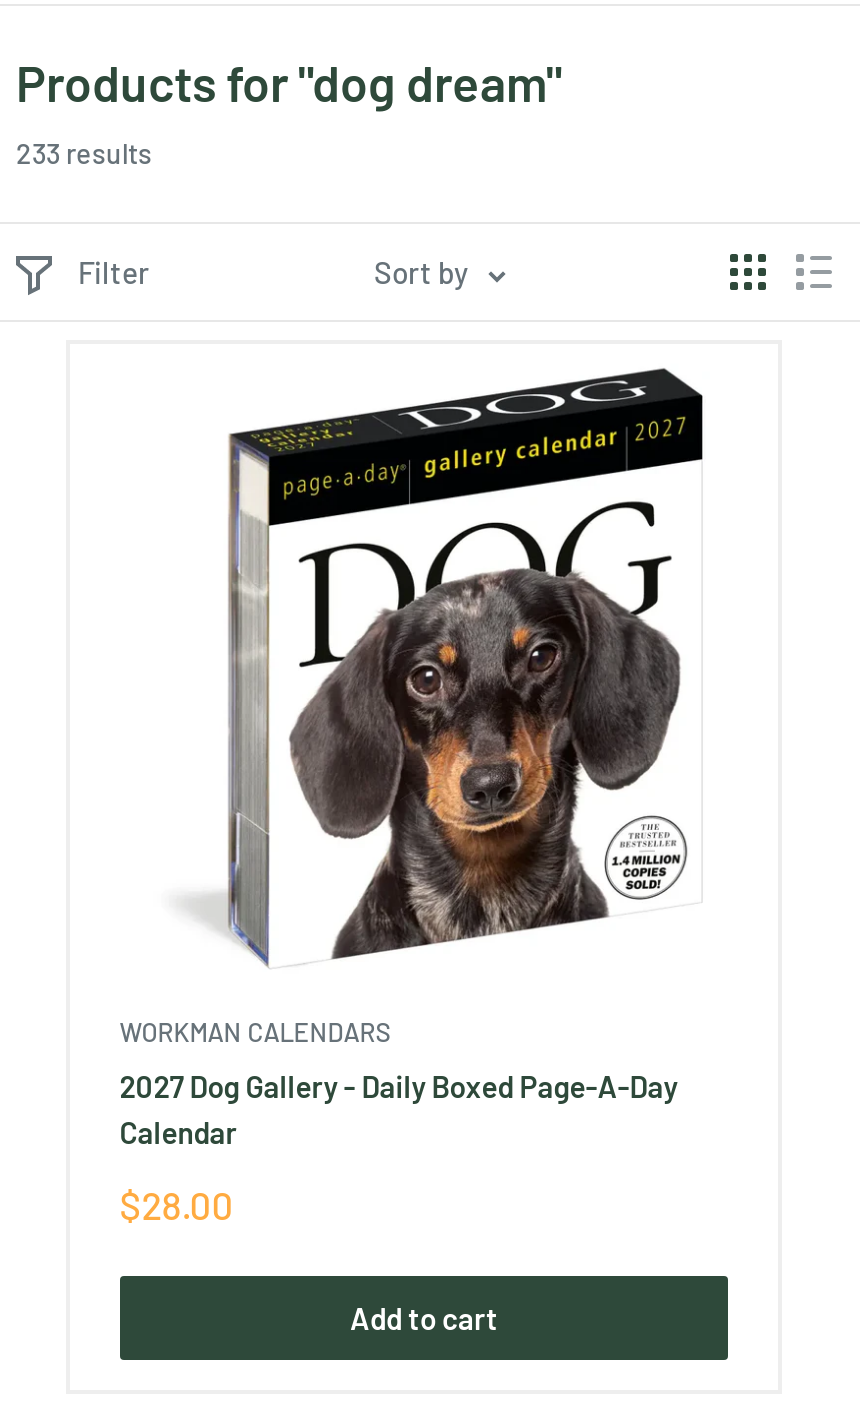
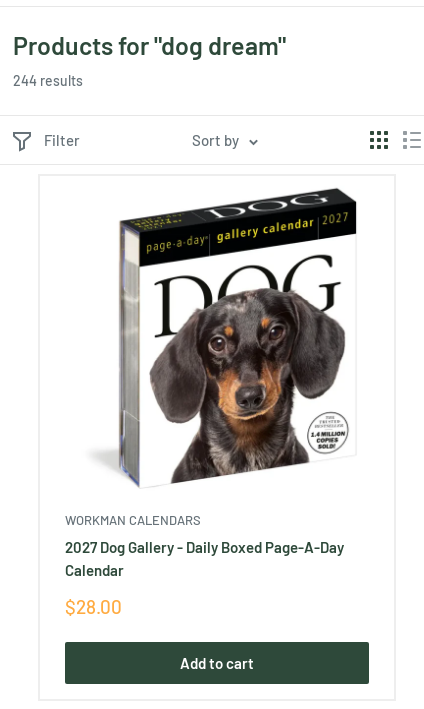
- 233 results
+ 244 results
